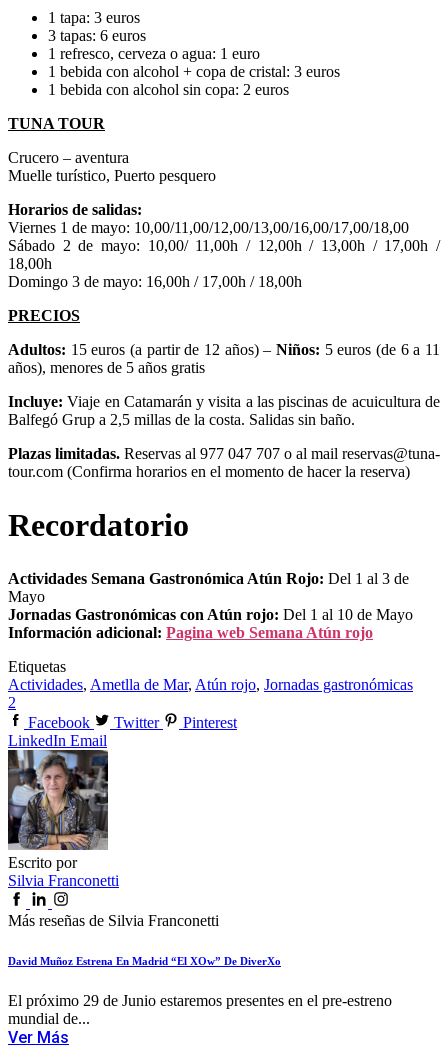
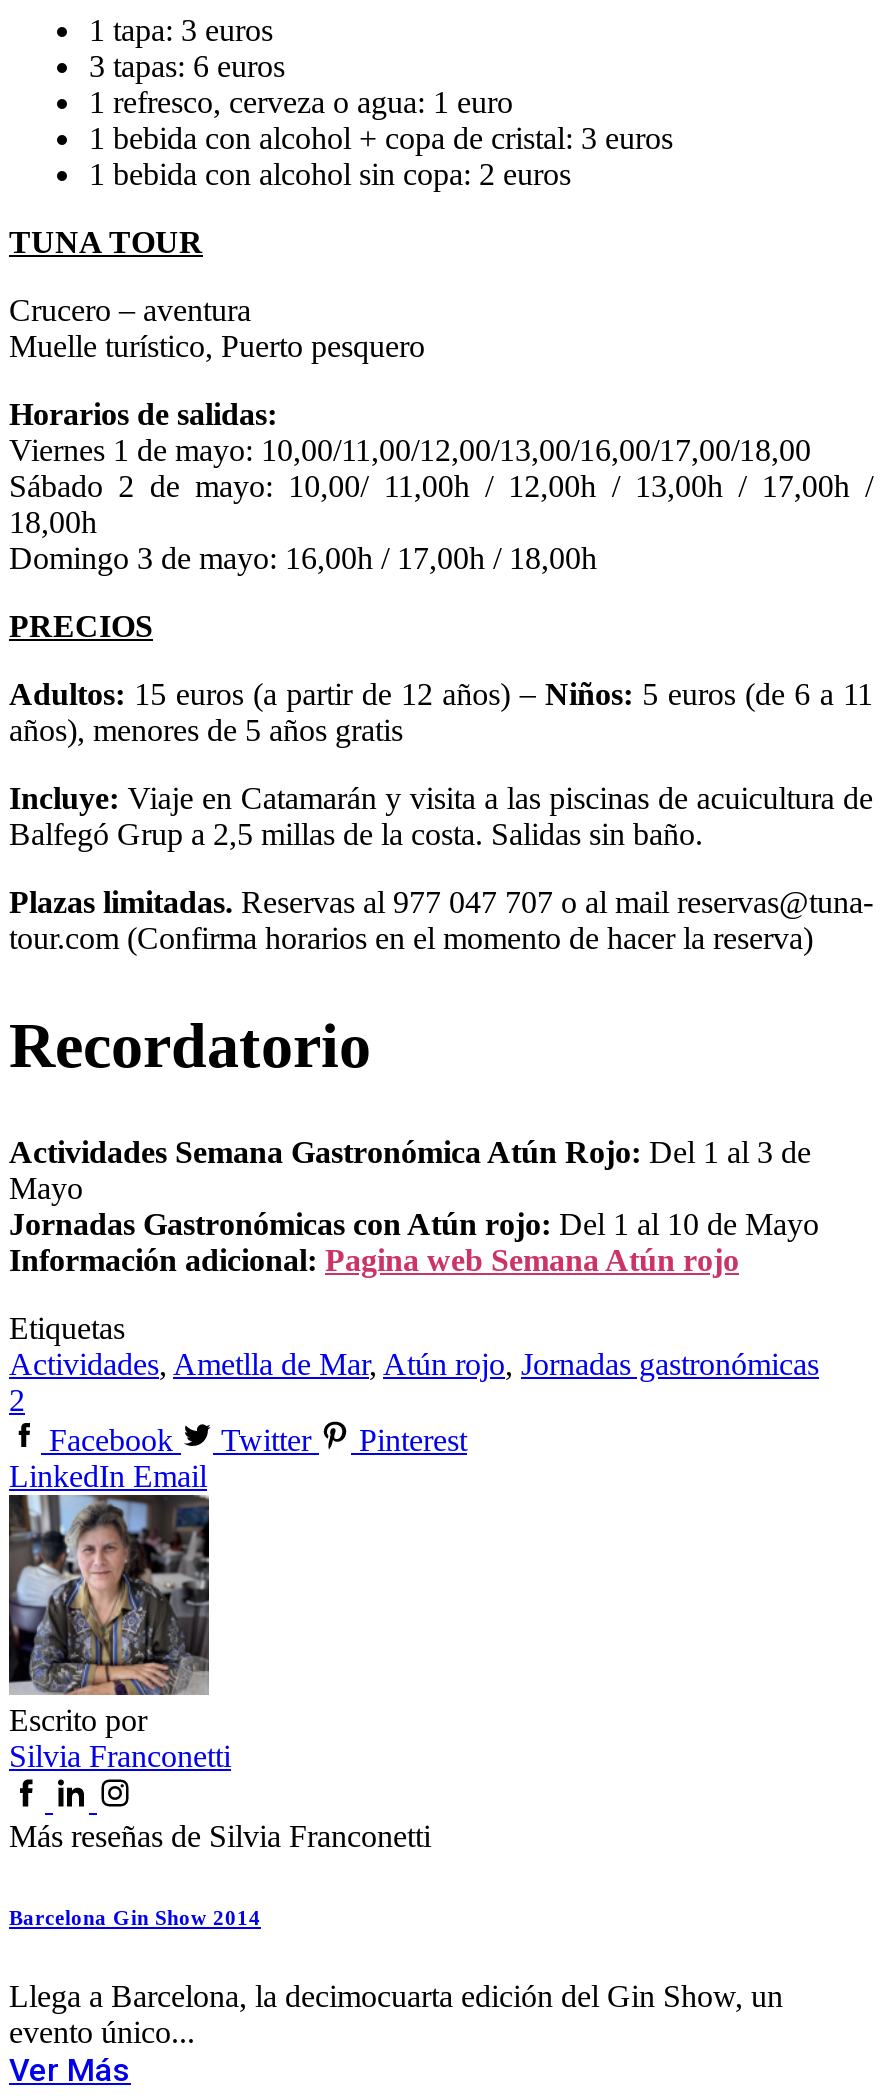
- David Muñoz Estrena En Madrid “El XOw” De DiverXo
+ Barcelona Gin Show 2014

- El próximo 29 de Junio estaremos presentes en el pre-estreno
- mundial de...
+ Llega a Barcelona, la decimocuarta edición del Gin Show, un
+ evento único...
